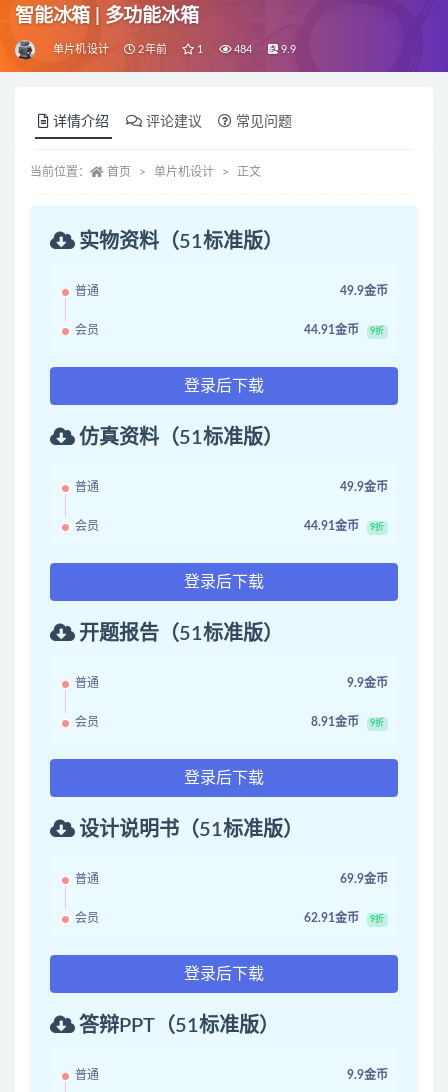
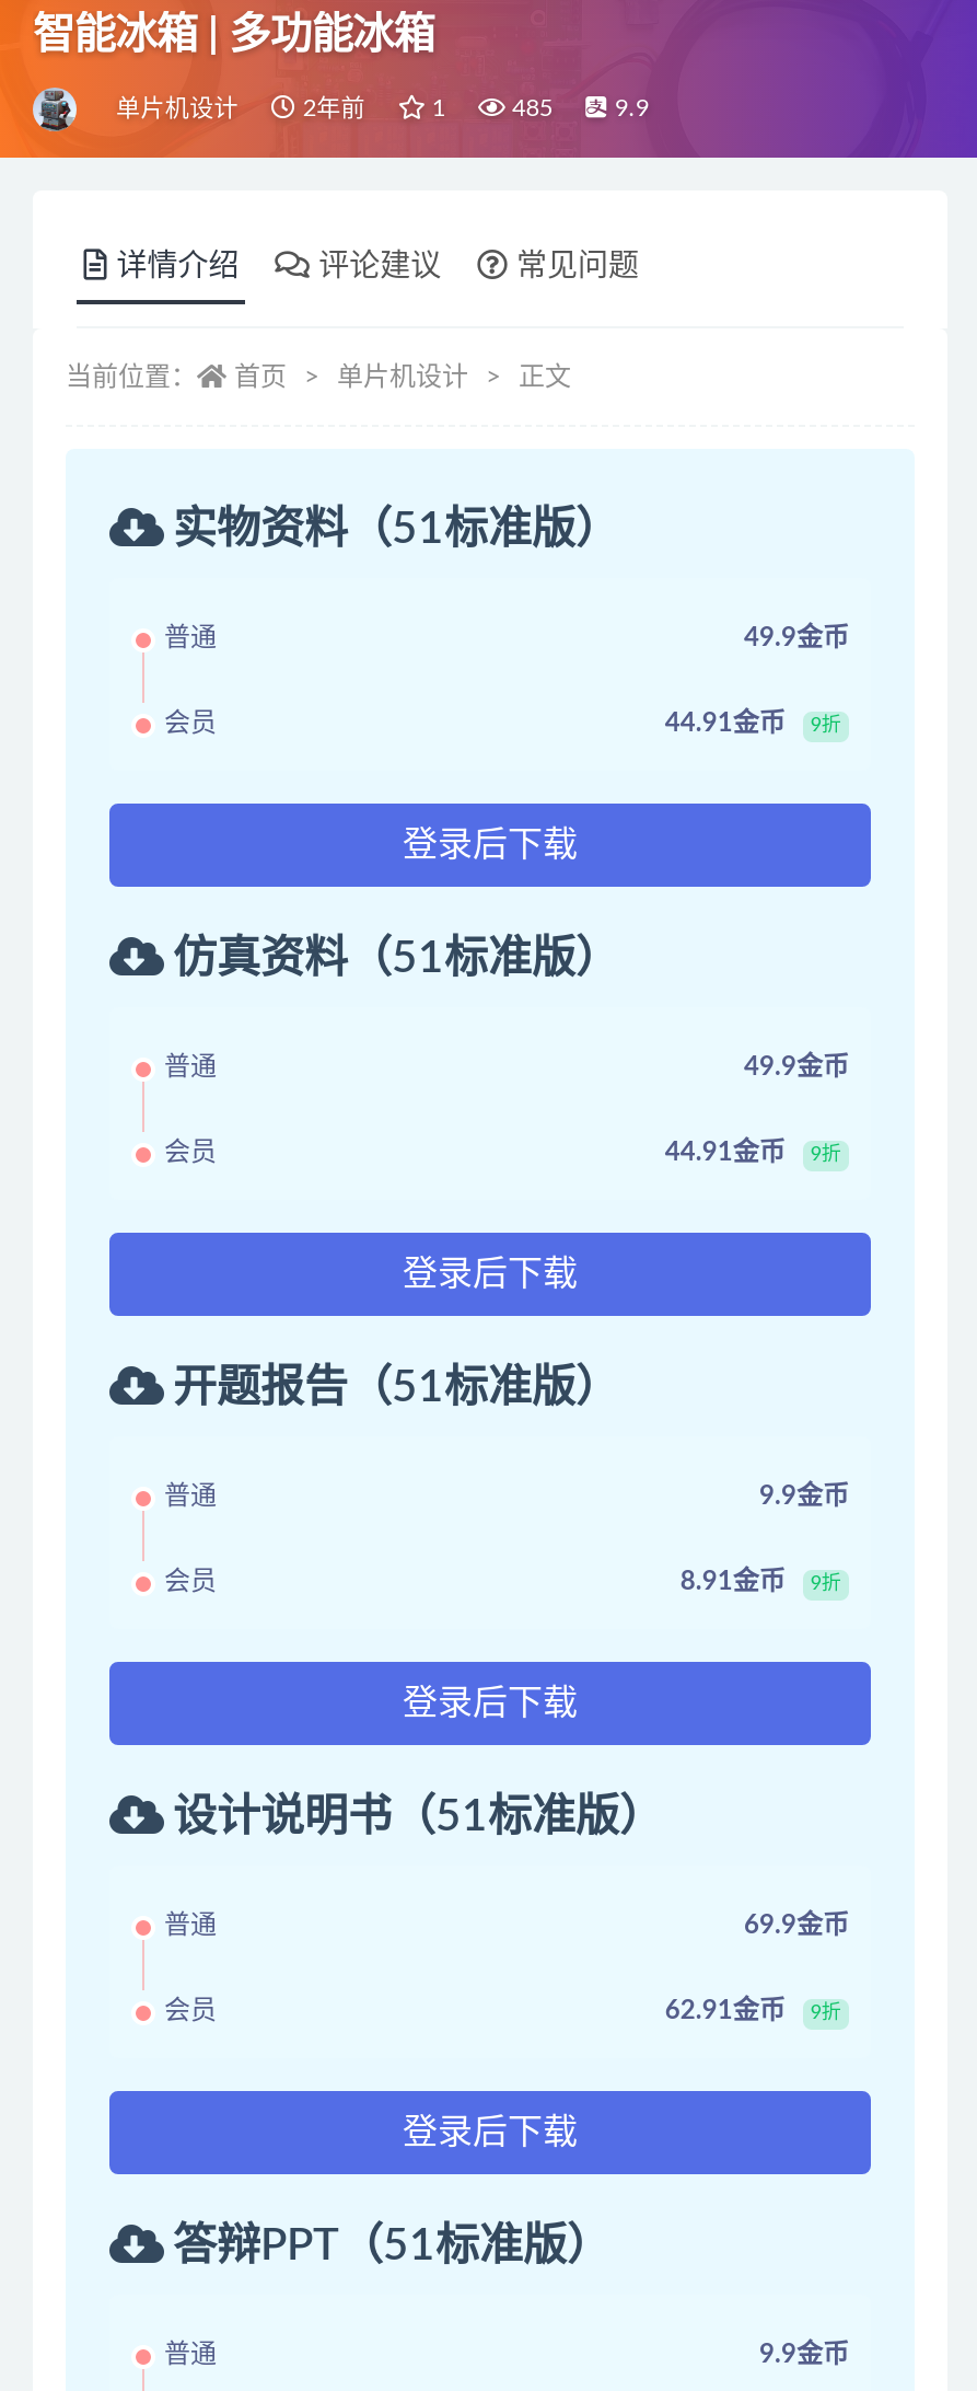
- 484
+ 485
